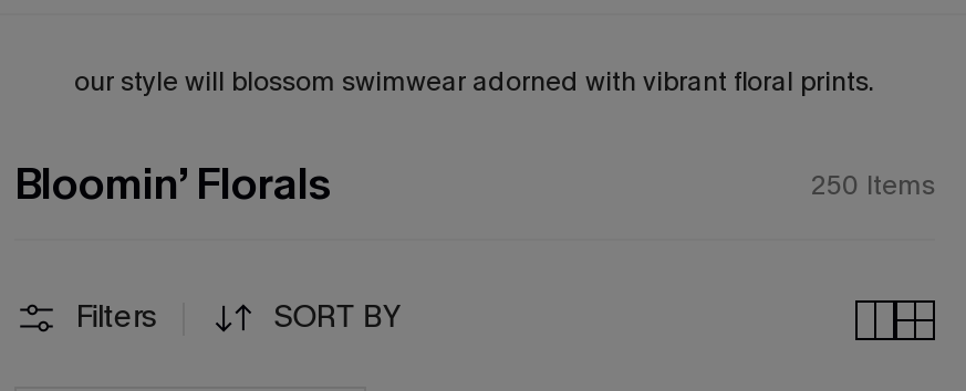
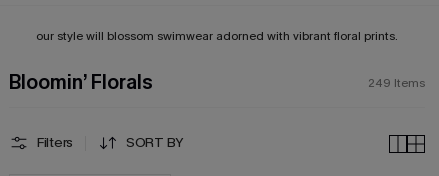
- 250 Items
+ 249 Items
